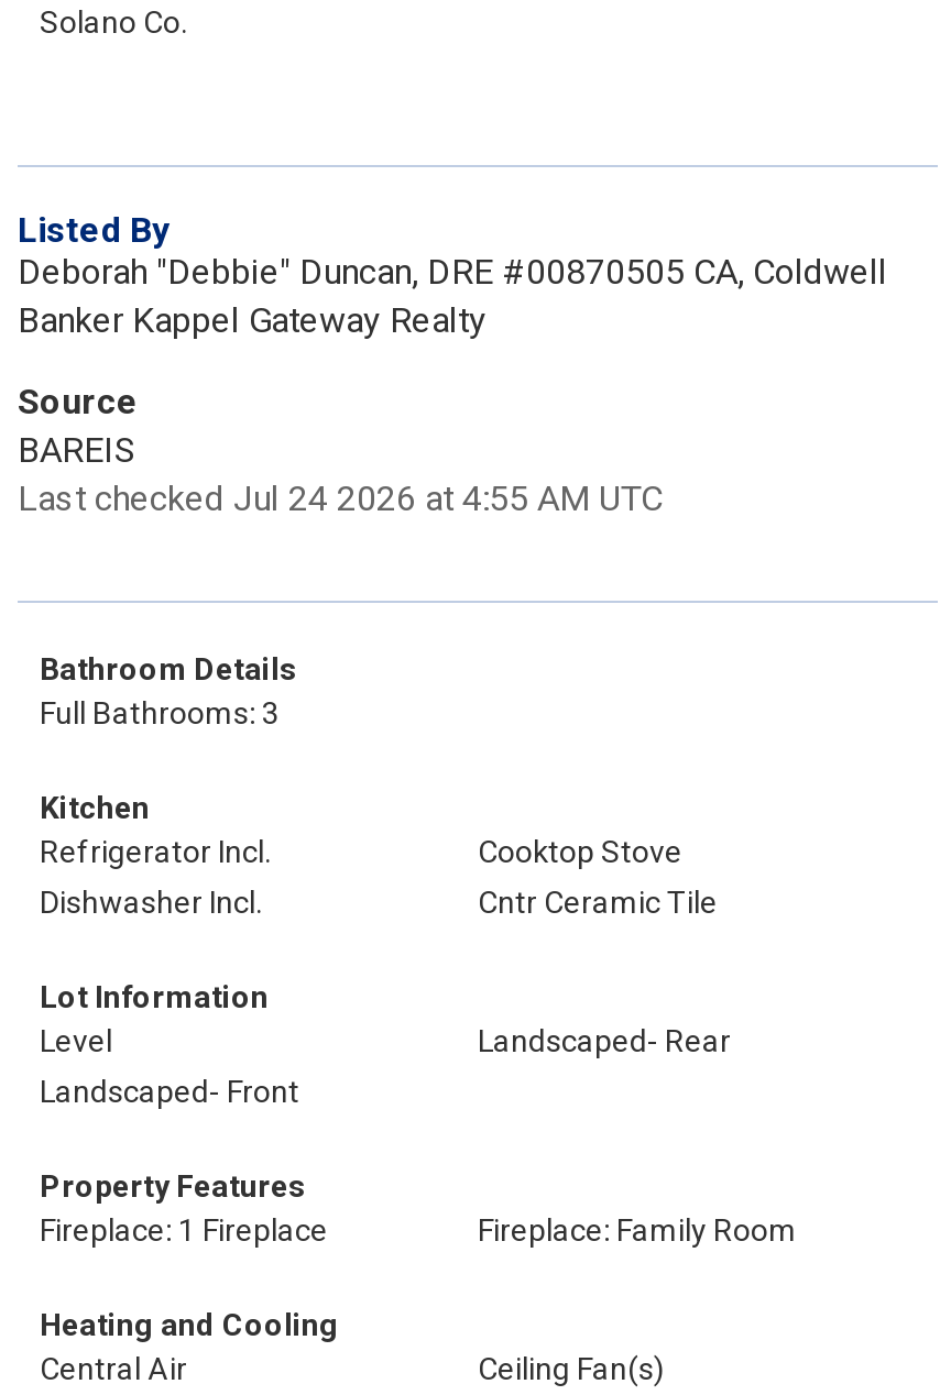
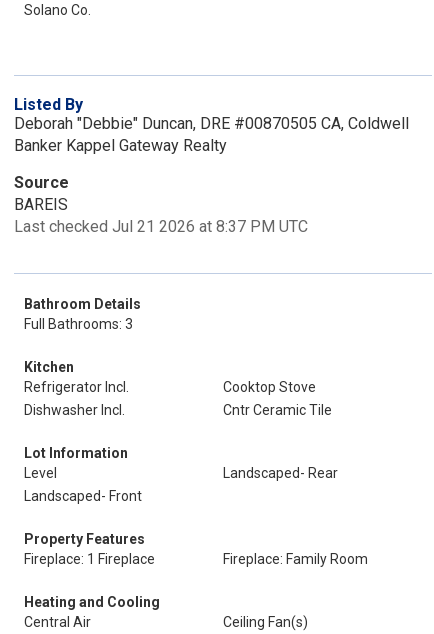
- Last checked Jul 24 2026 at 4:55 AM UTC
+ Last checked Jul 21 2026 at 8:37 PM UTC
